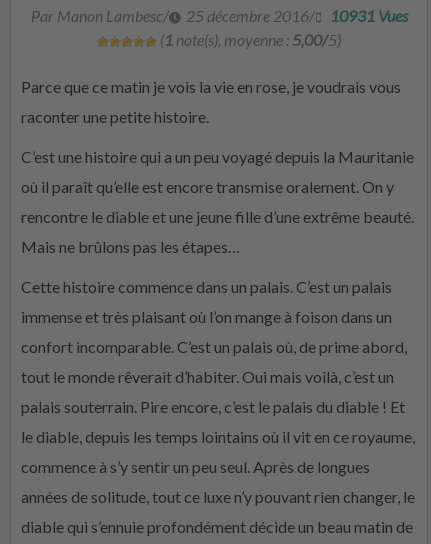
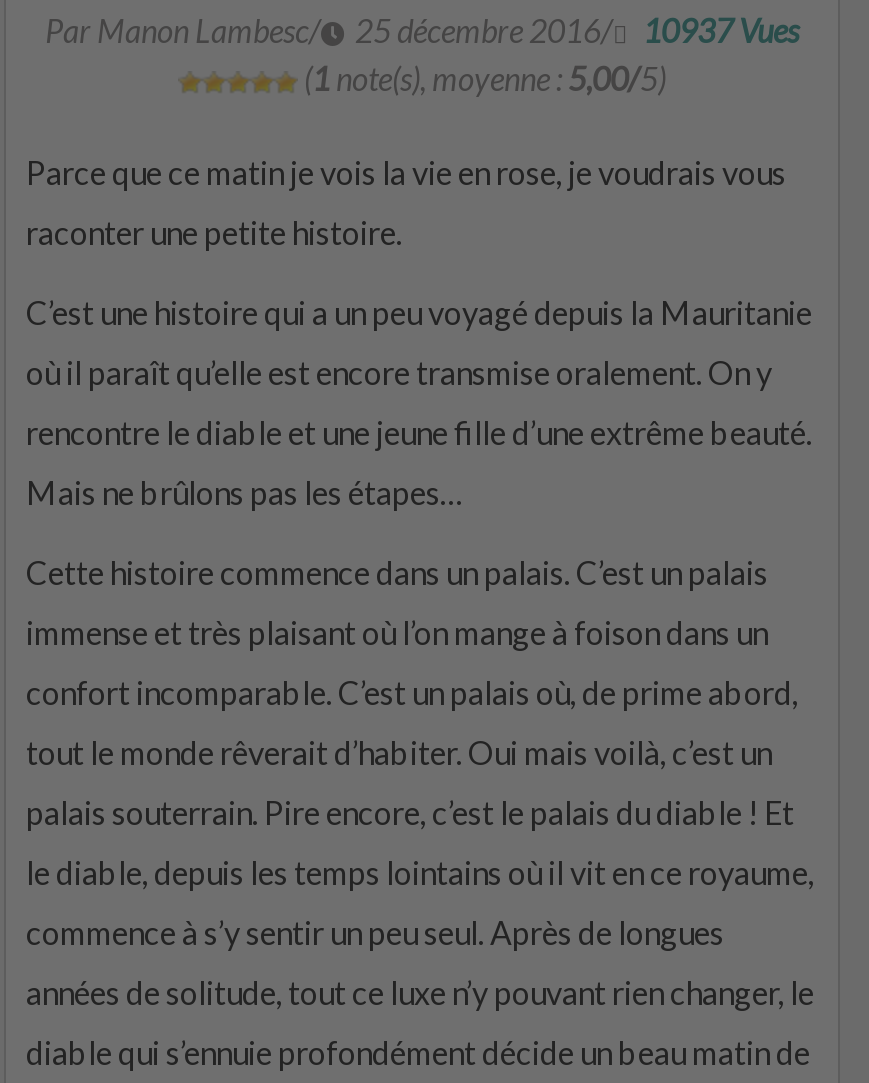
- 10931 Vues
+ 10937 Vues
